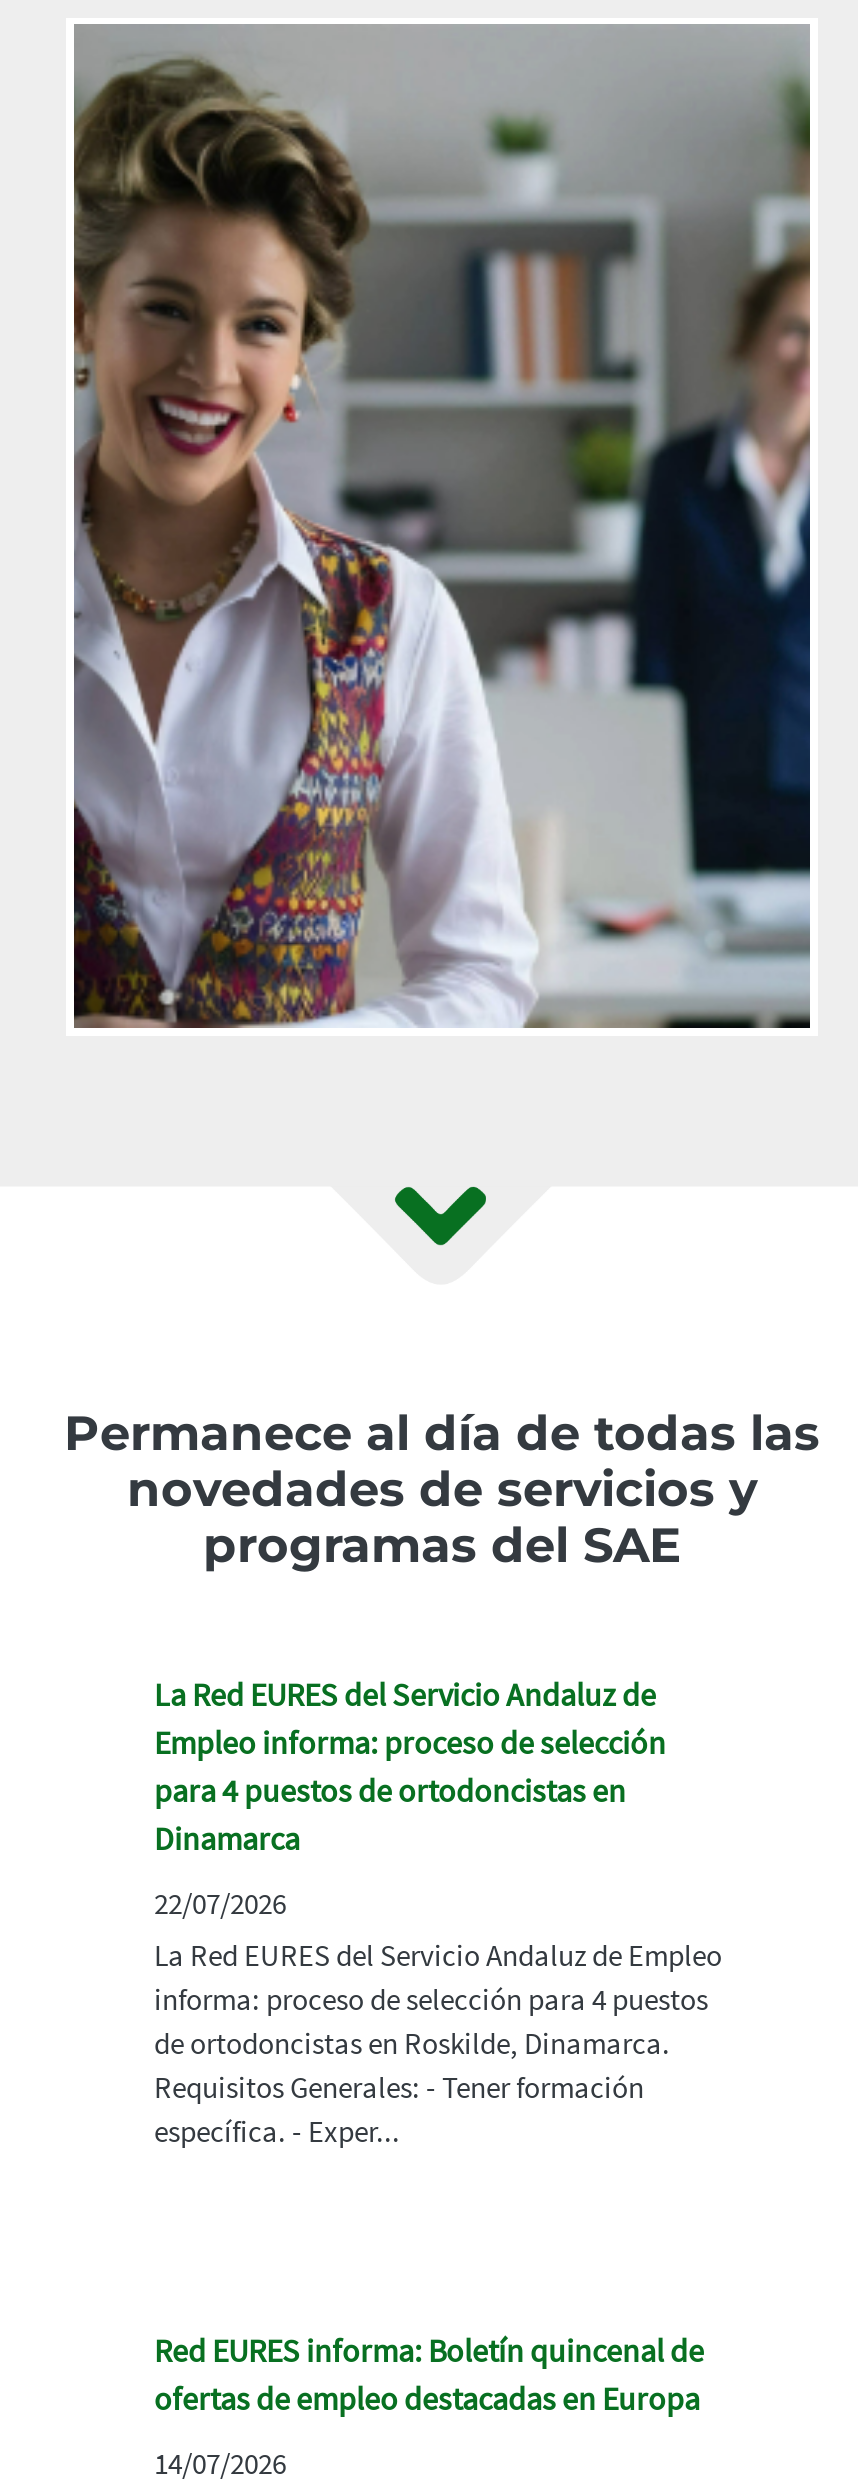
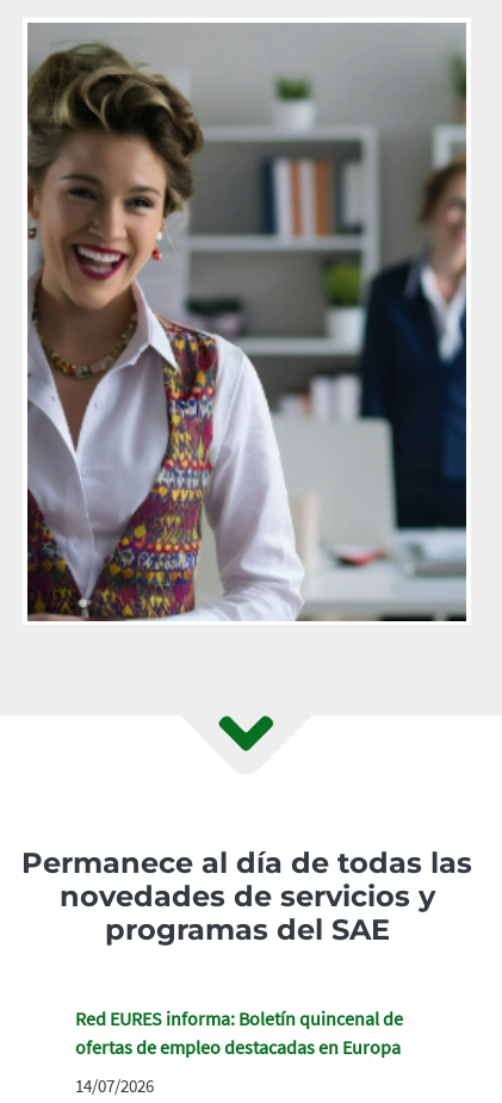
- La Red EURES del Servicio Andaluz de
- Empleo informa: proceso de selección
- para 4 puestos de ortodoncistas en
- Dinamarca
- 22/07/2026
- La Red EURES del Servicio Andaluz de Empleo
- informa: proceso de selección para 4 puestos
- de ortodoncistas en Roskilde, Dinamarca.
- Requisitos Generales: - Tener formación
- específica. - Exper...
